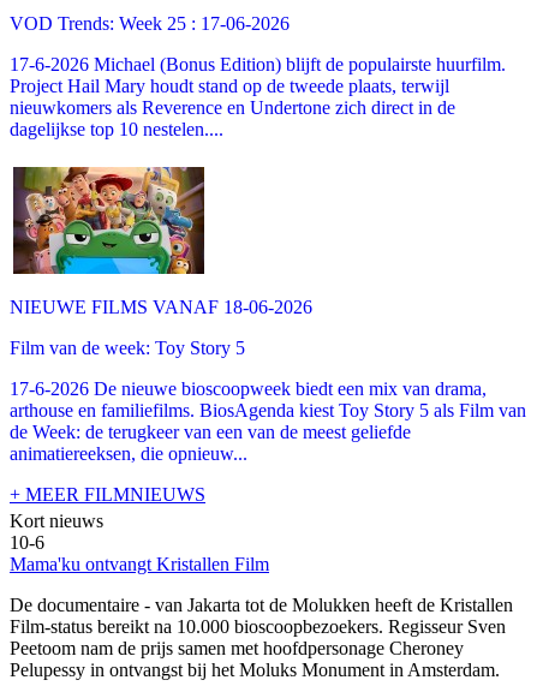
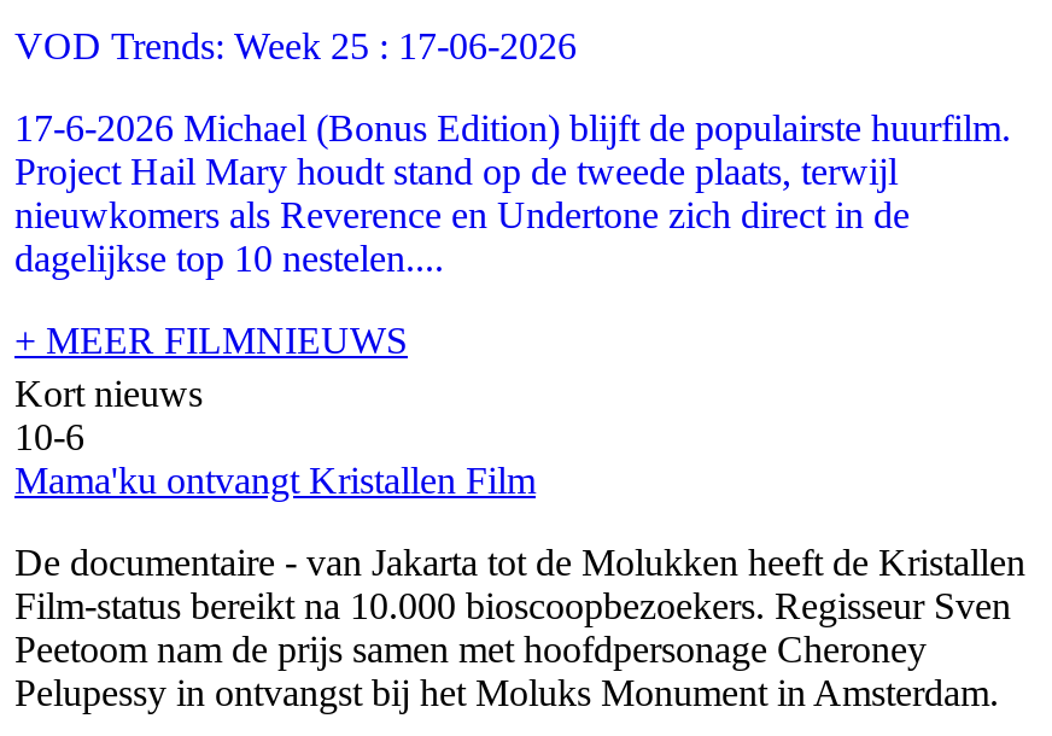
- [image]
- NIEUWE FILMS VANAF 18-06-2026
- Film van de week: Toy Story 5
- 17-6-2026 De nieuwe bioscoopweek biedt een mix van drama,
- arthouse en familiefilms. BiosAgenda kiest Toy Story 5 als Film van
- de Week: de terugkeer van een van de meest geliefde
- animatiereeksen, die opnieuw...
